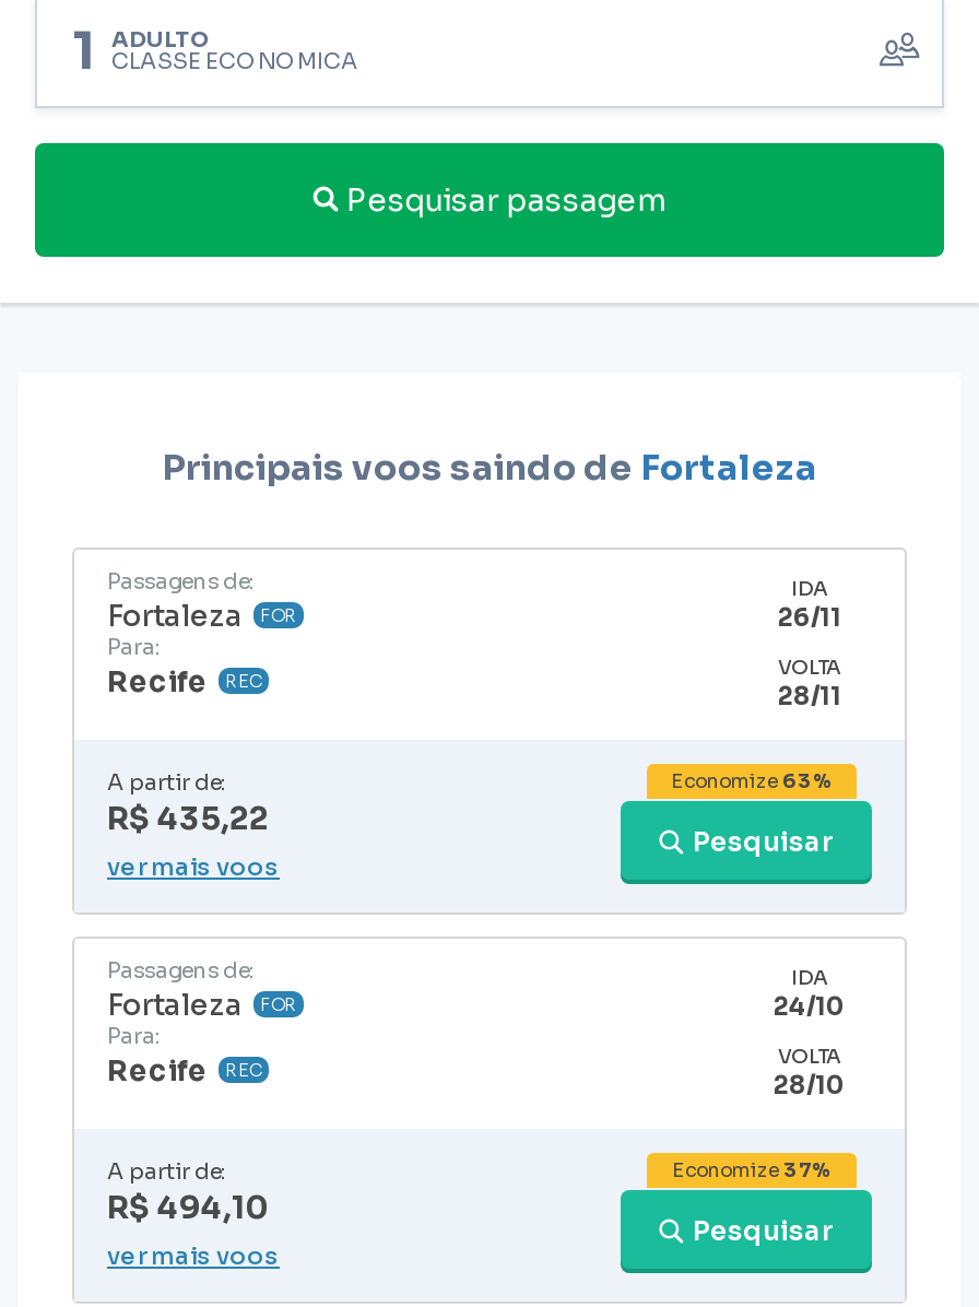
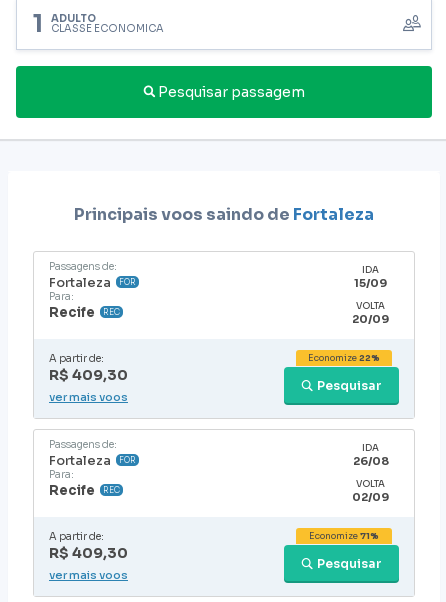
- 26/11
+ 15/09

- 28/11
+ 20/09

- Economize 63%
+ Economize 22%

- R$ 435,22
+ R$ 409,30

- 24/10
+ 26/08

- 28/10
+ 02/09

- Economize 37%
+ Economize 71%

- R$ 494,10
+ R$ 409,30
